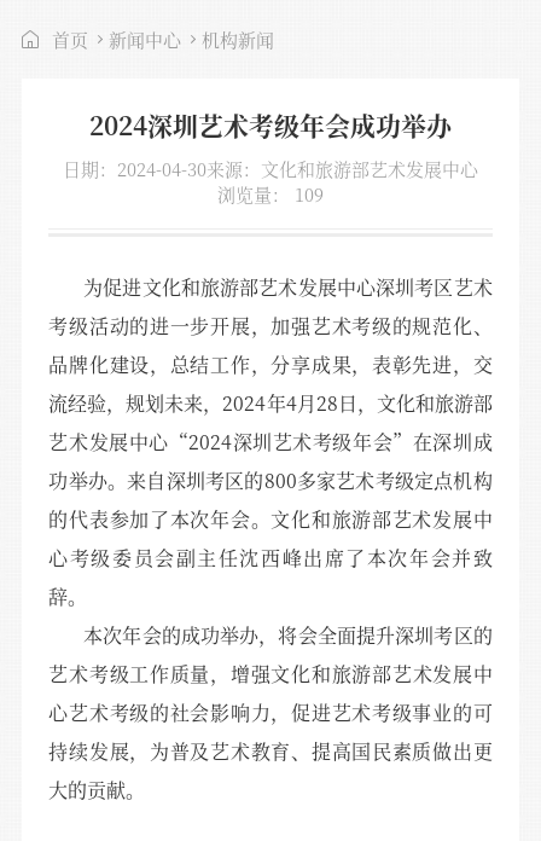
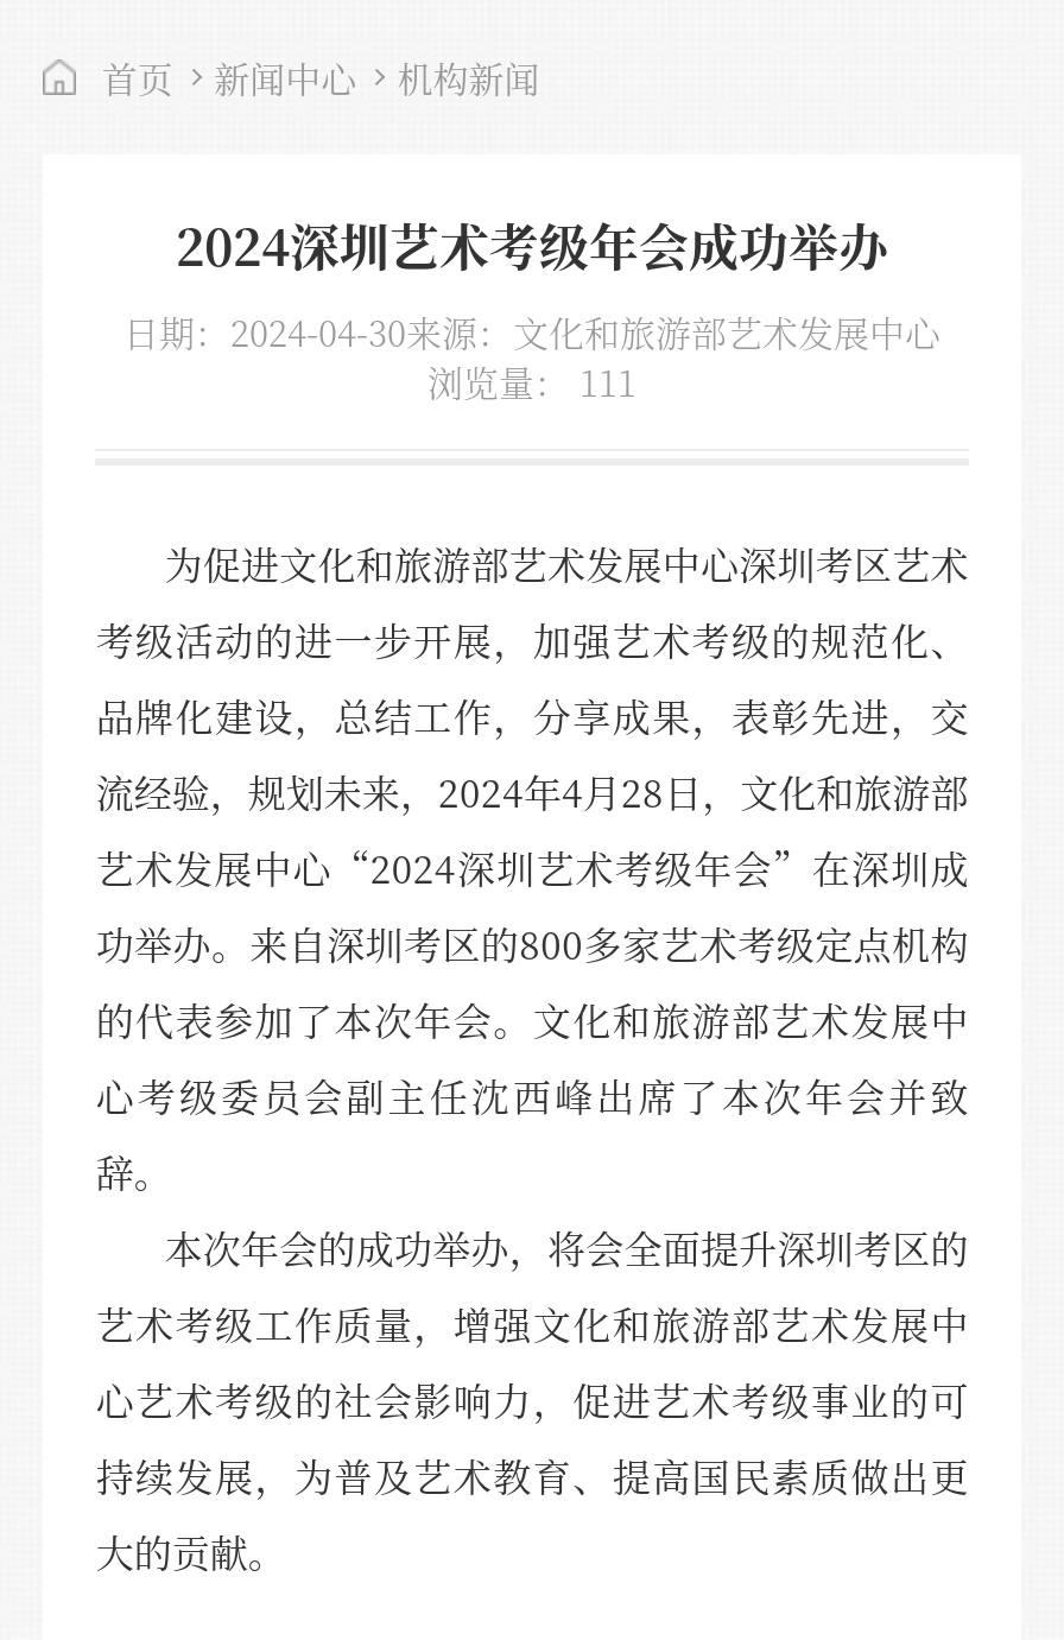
- 浏览量：109
+ 浏览量：111
